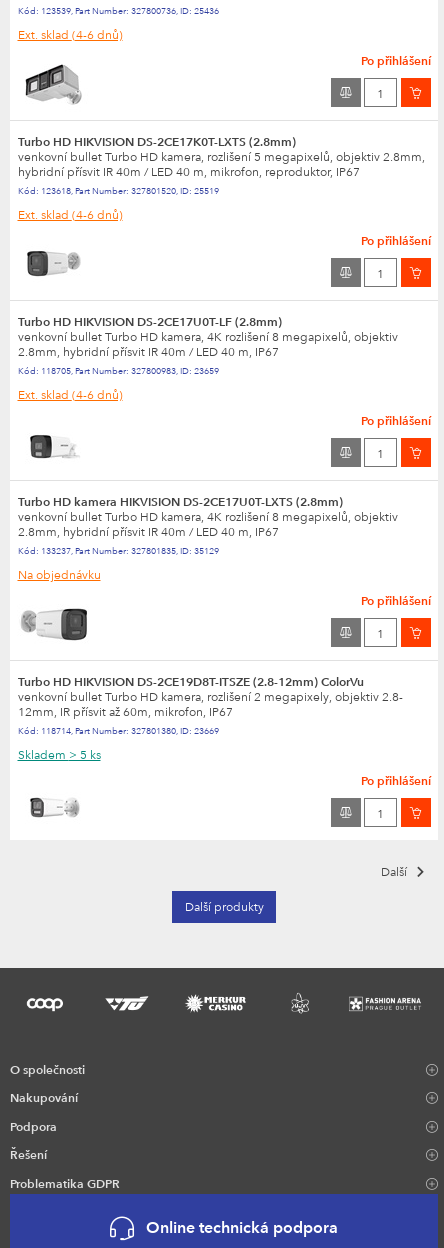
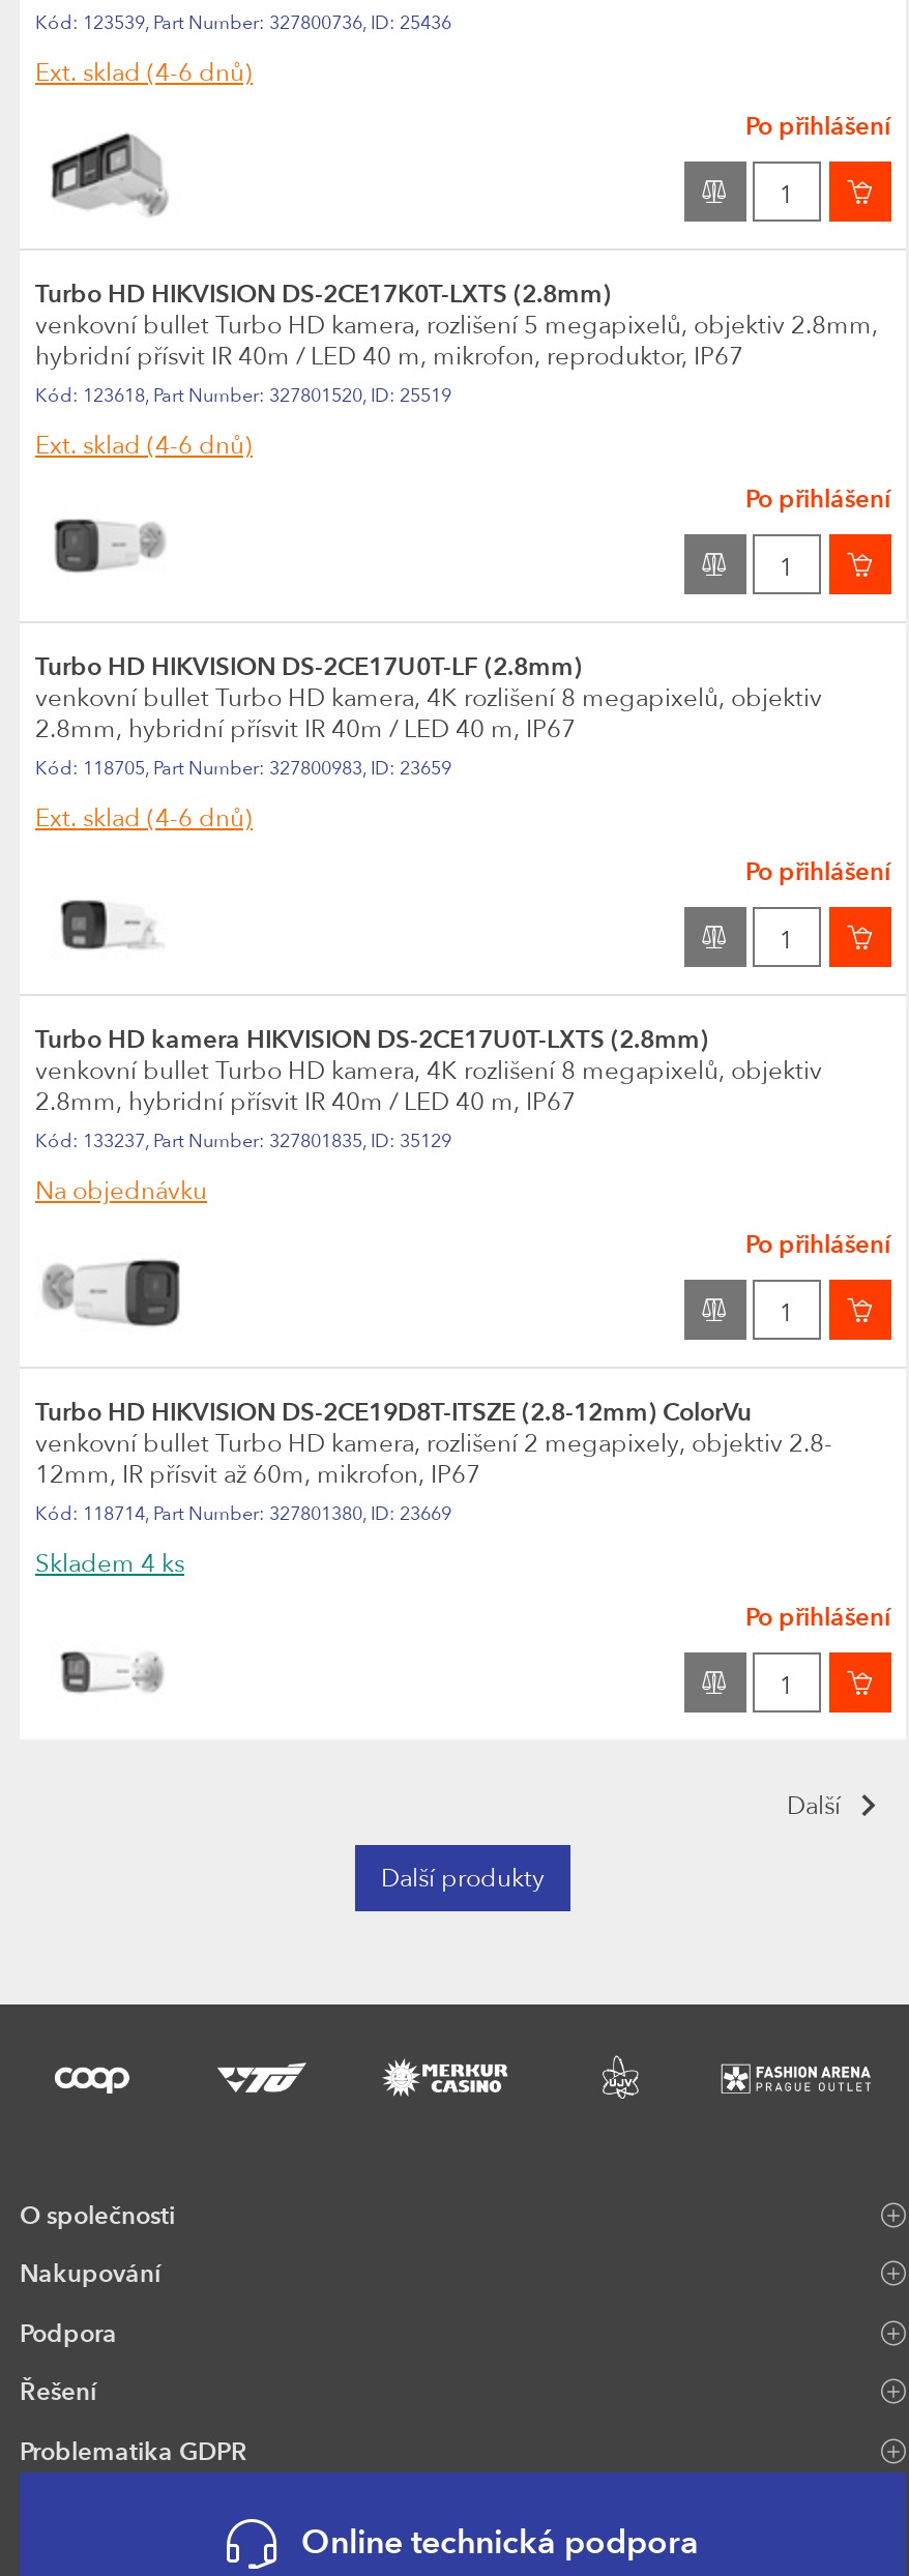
- Skladem > 5 ks
+ Skladem 4 ks
